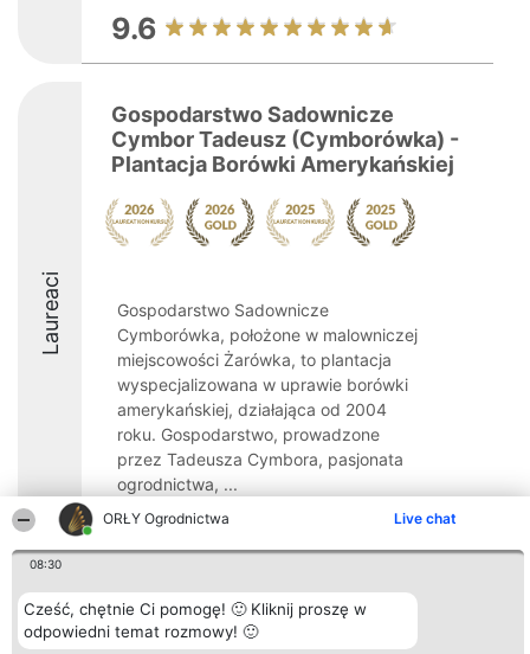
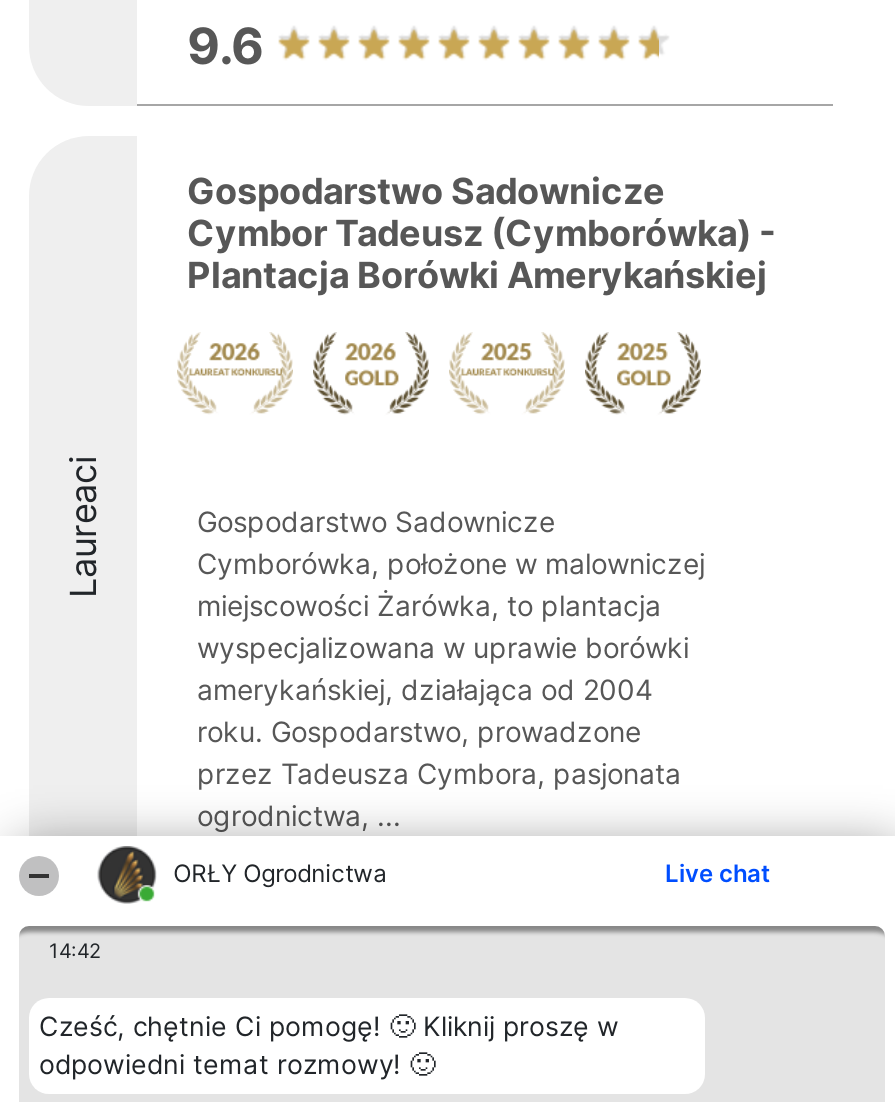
- 08:30
+ 14:42
